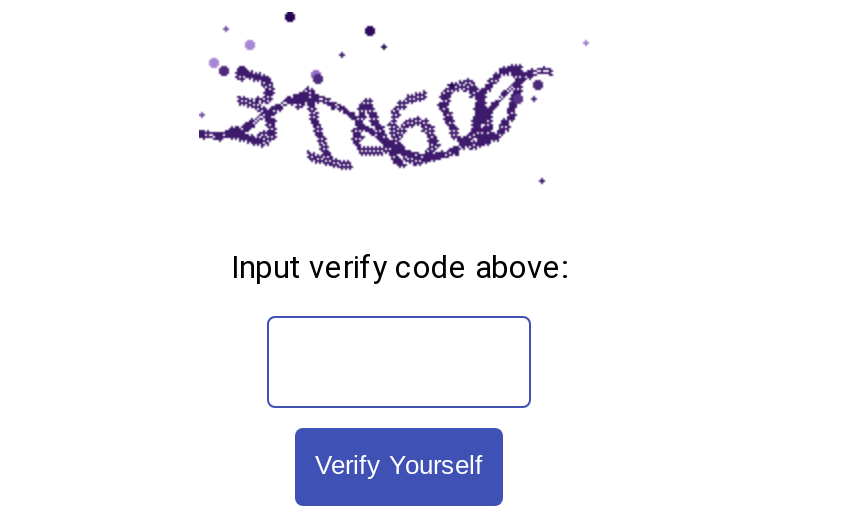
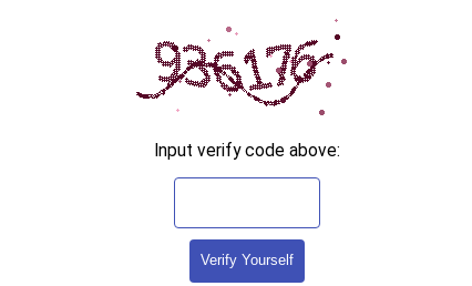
- [image]
+ [image]
